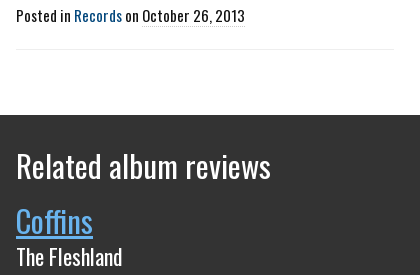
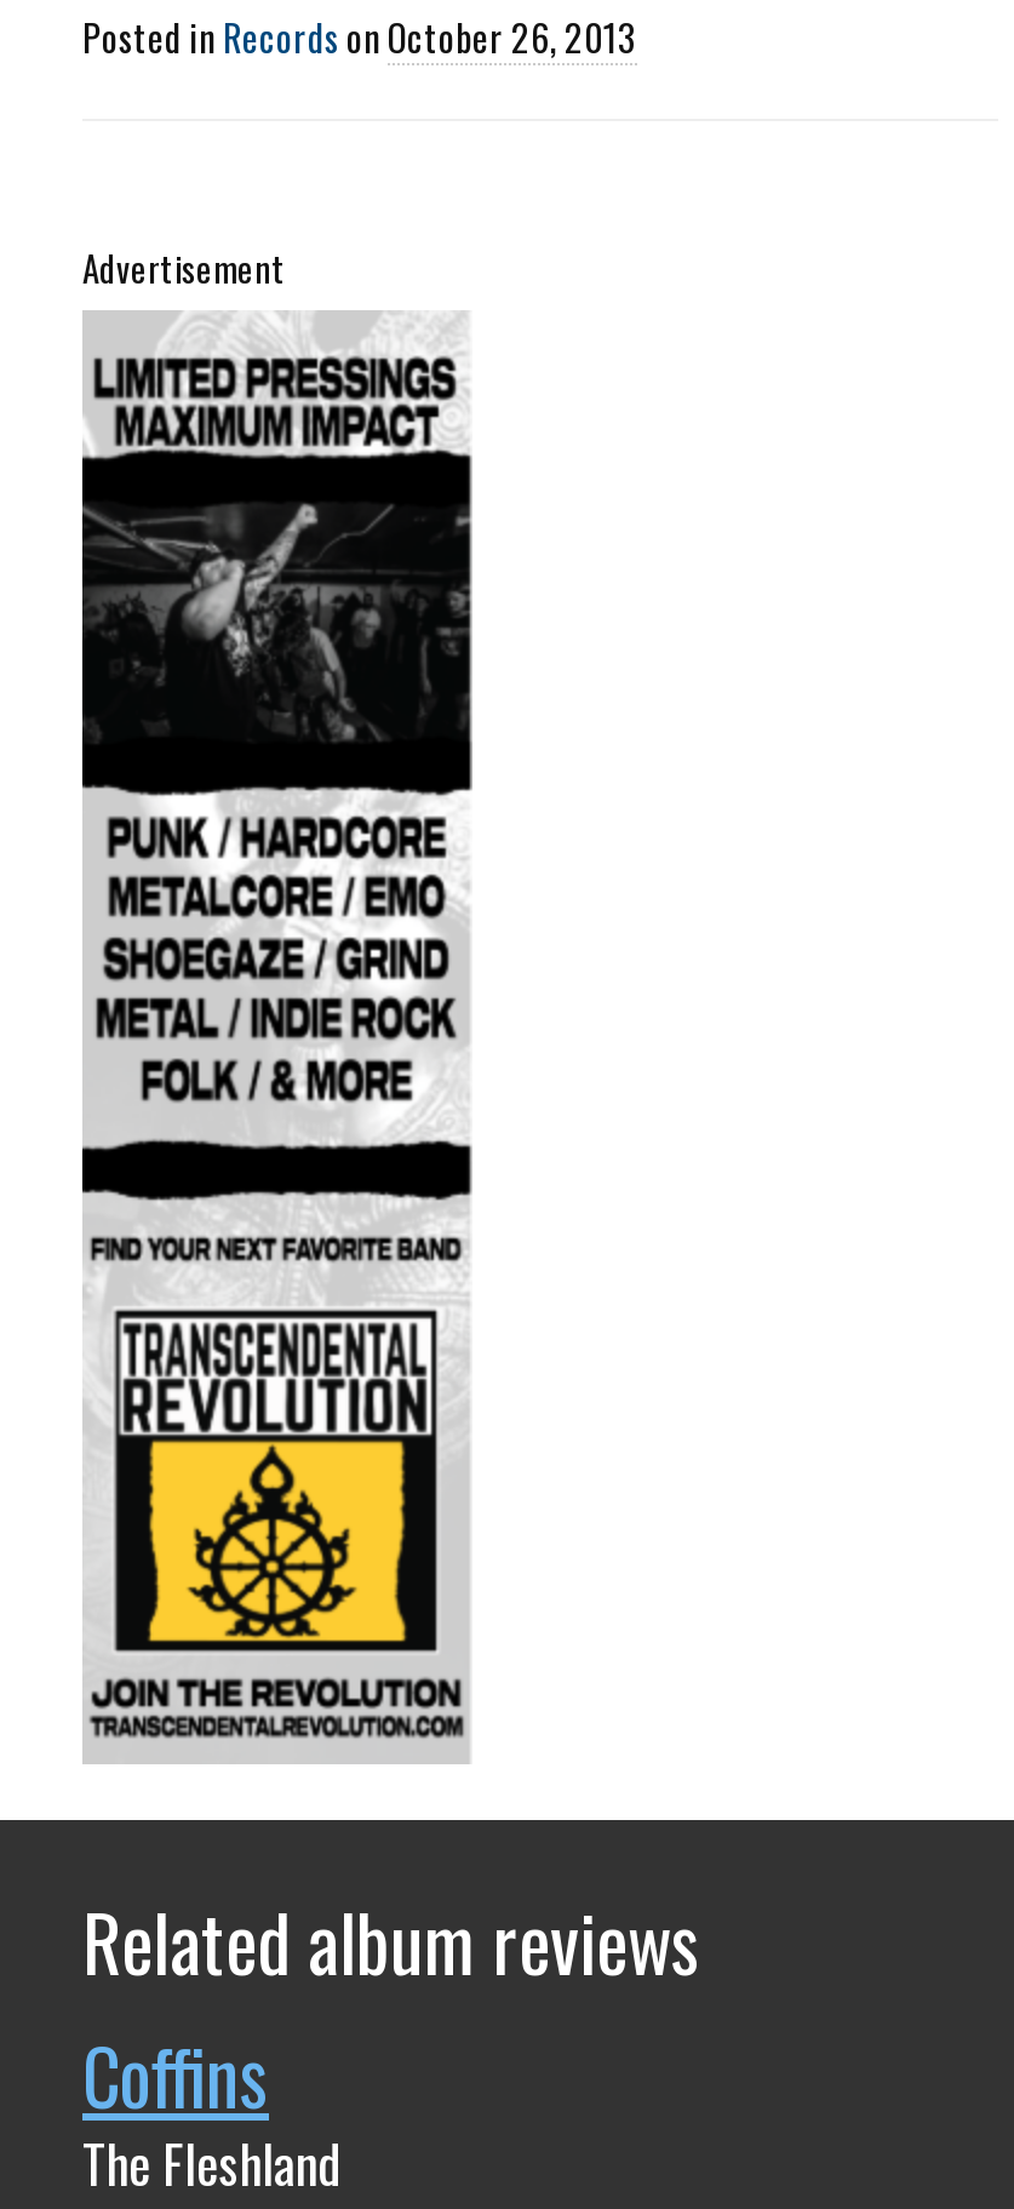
+ [image]

+ Advertisement
